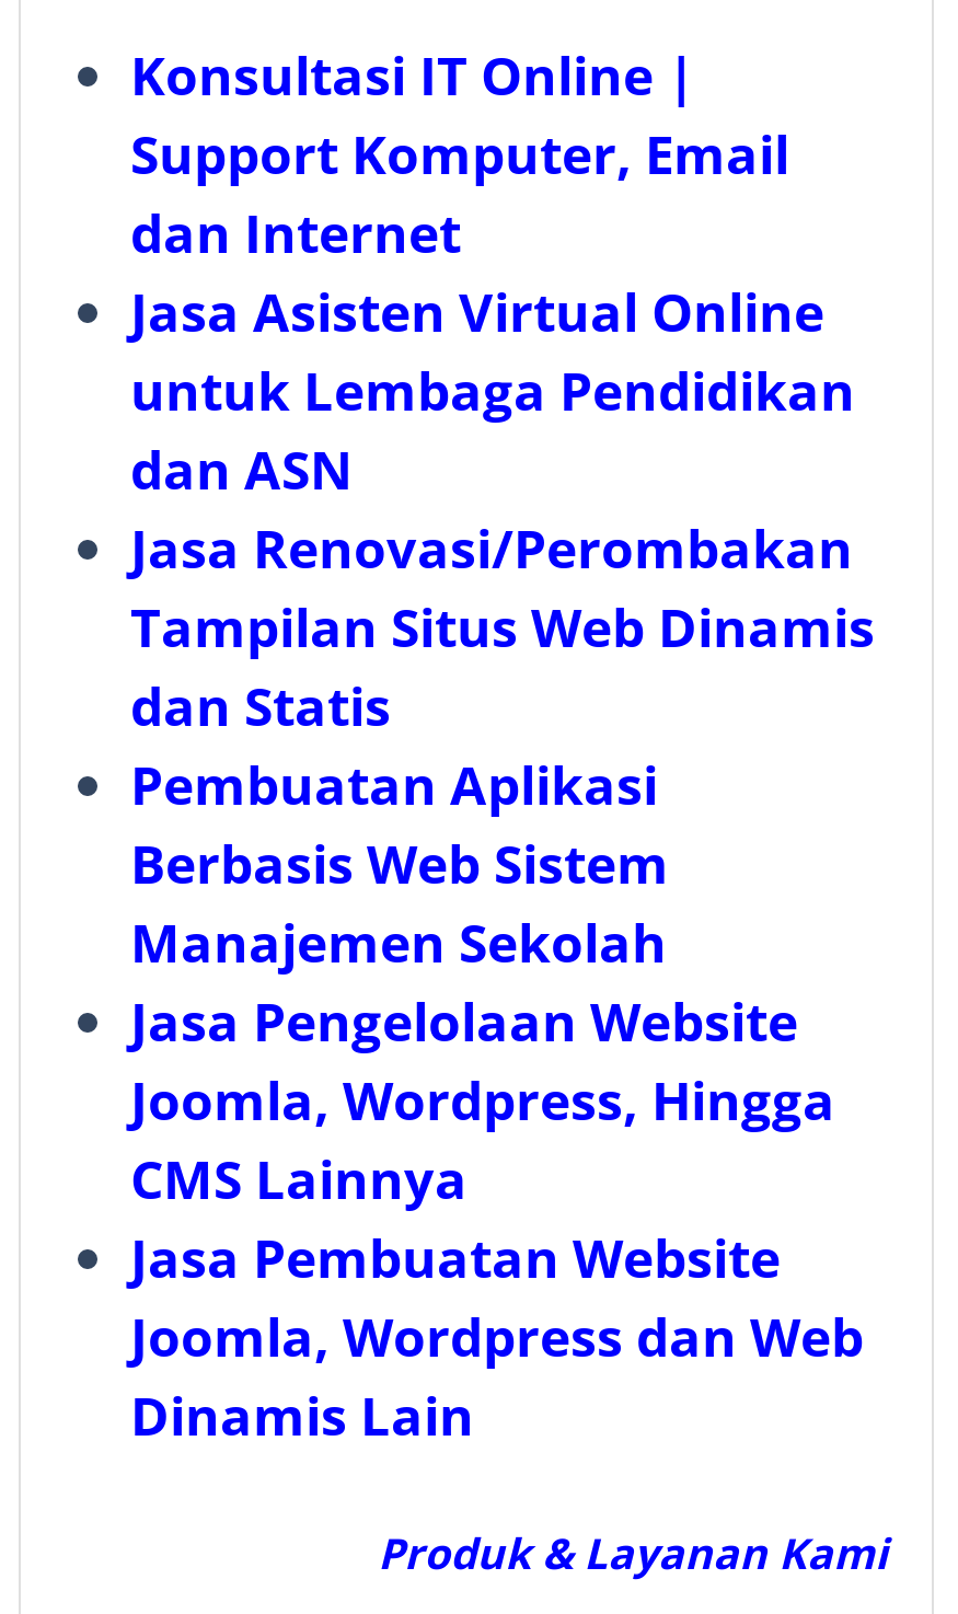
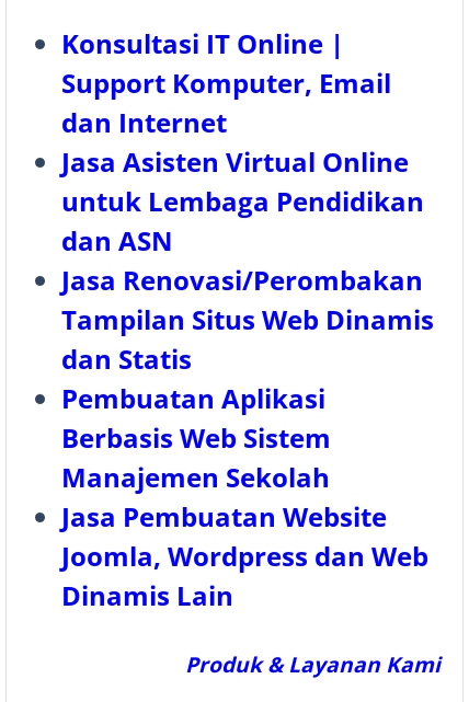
- Jasa Pengelolaan Website
- Joomla, Wordpress, Hingga
- CMS Lainnya
